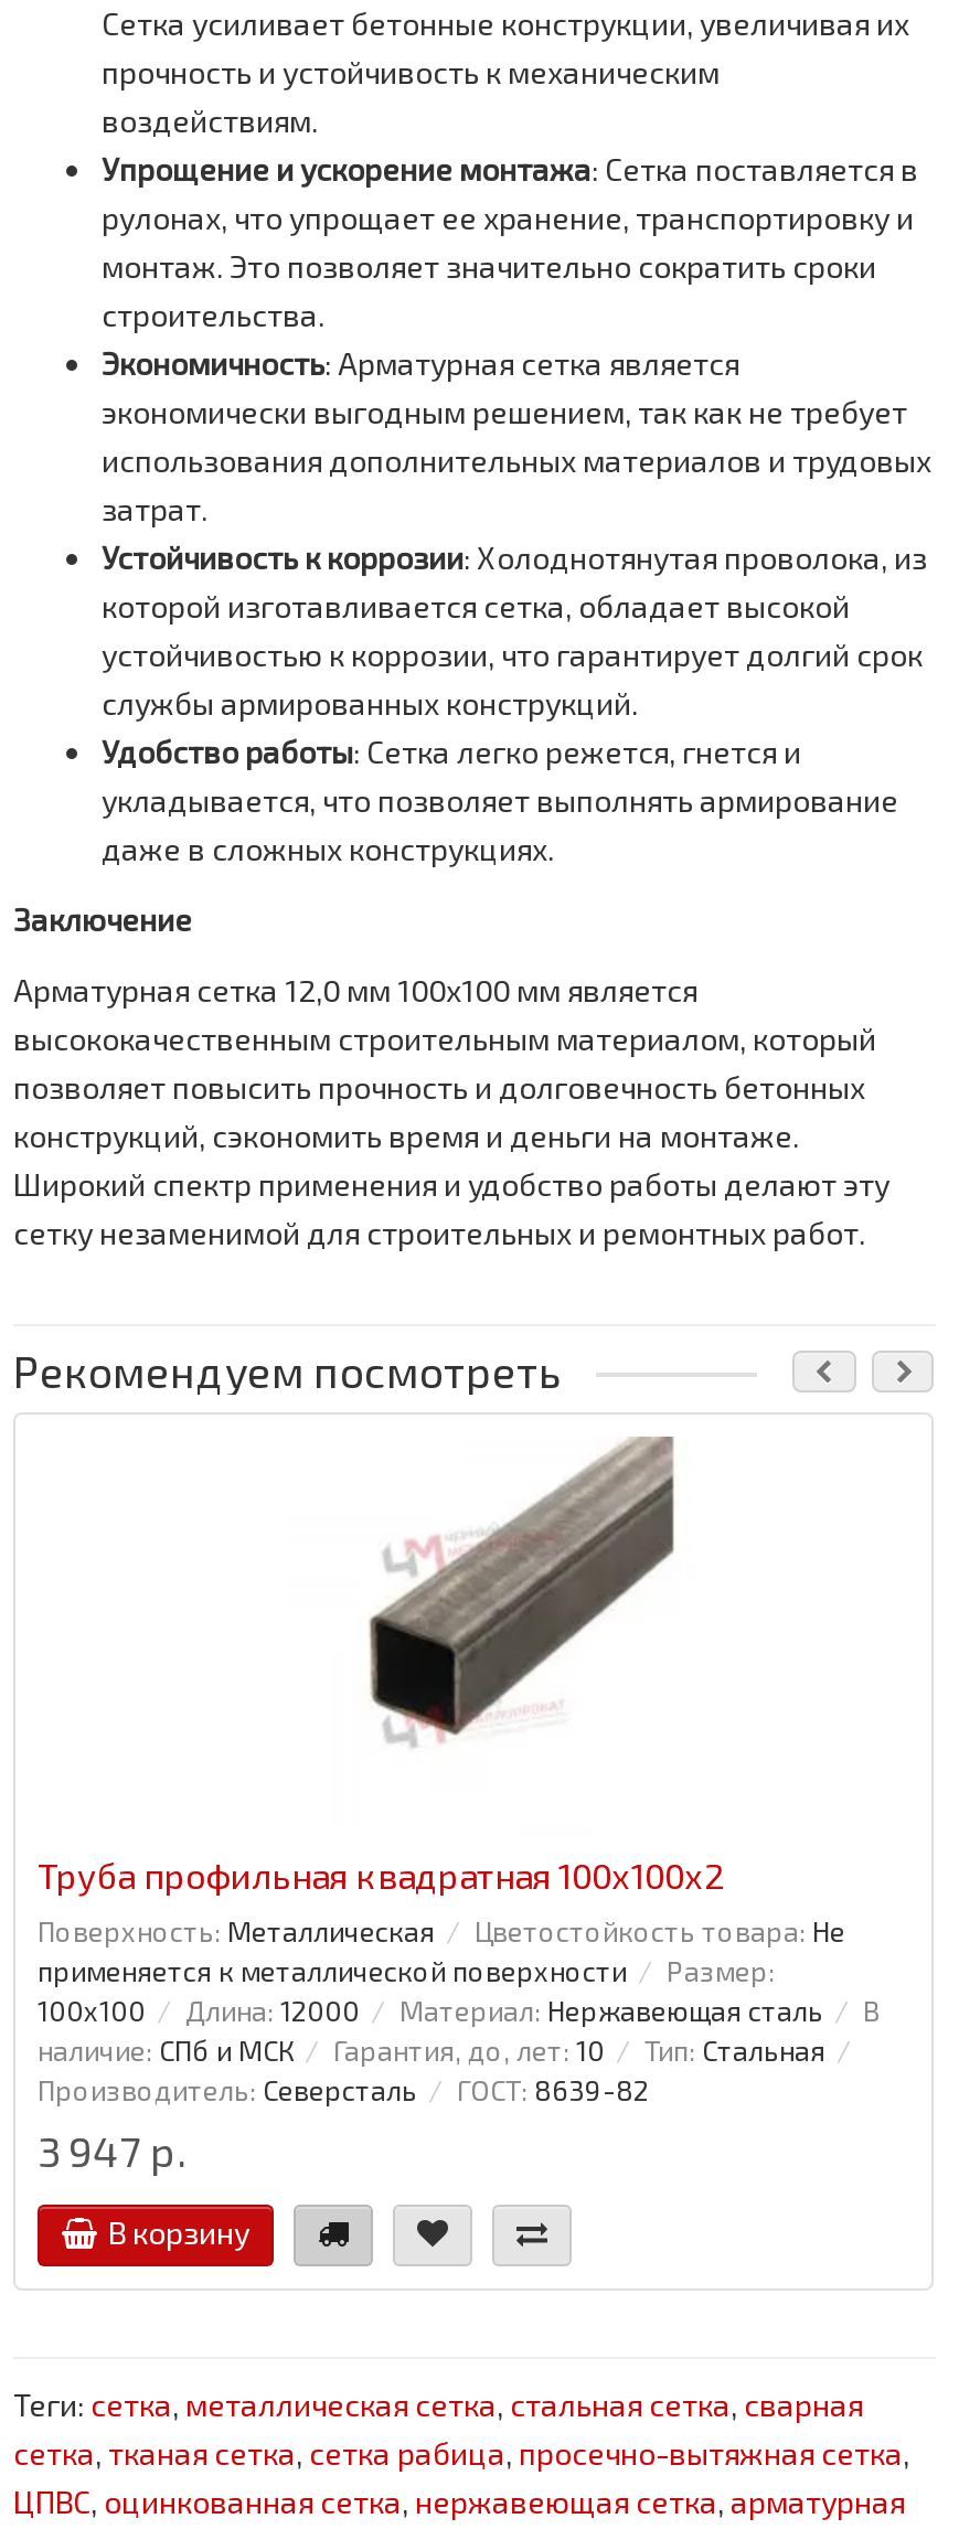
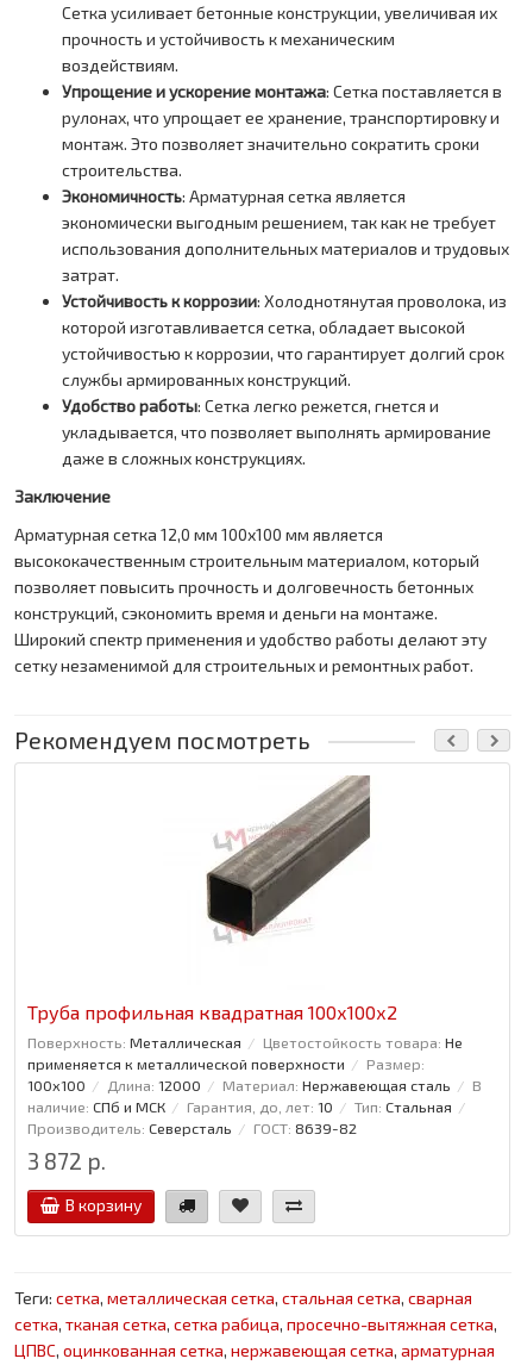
- 3 947 р.
+ 3 872 р.
